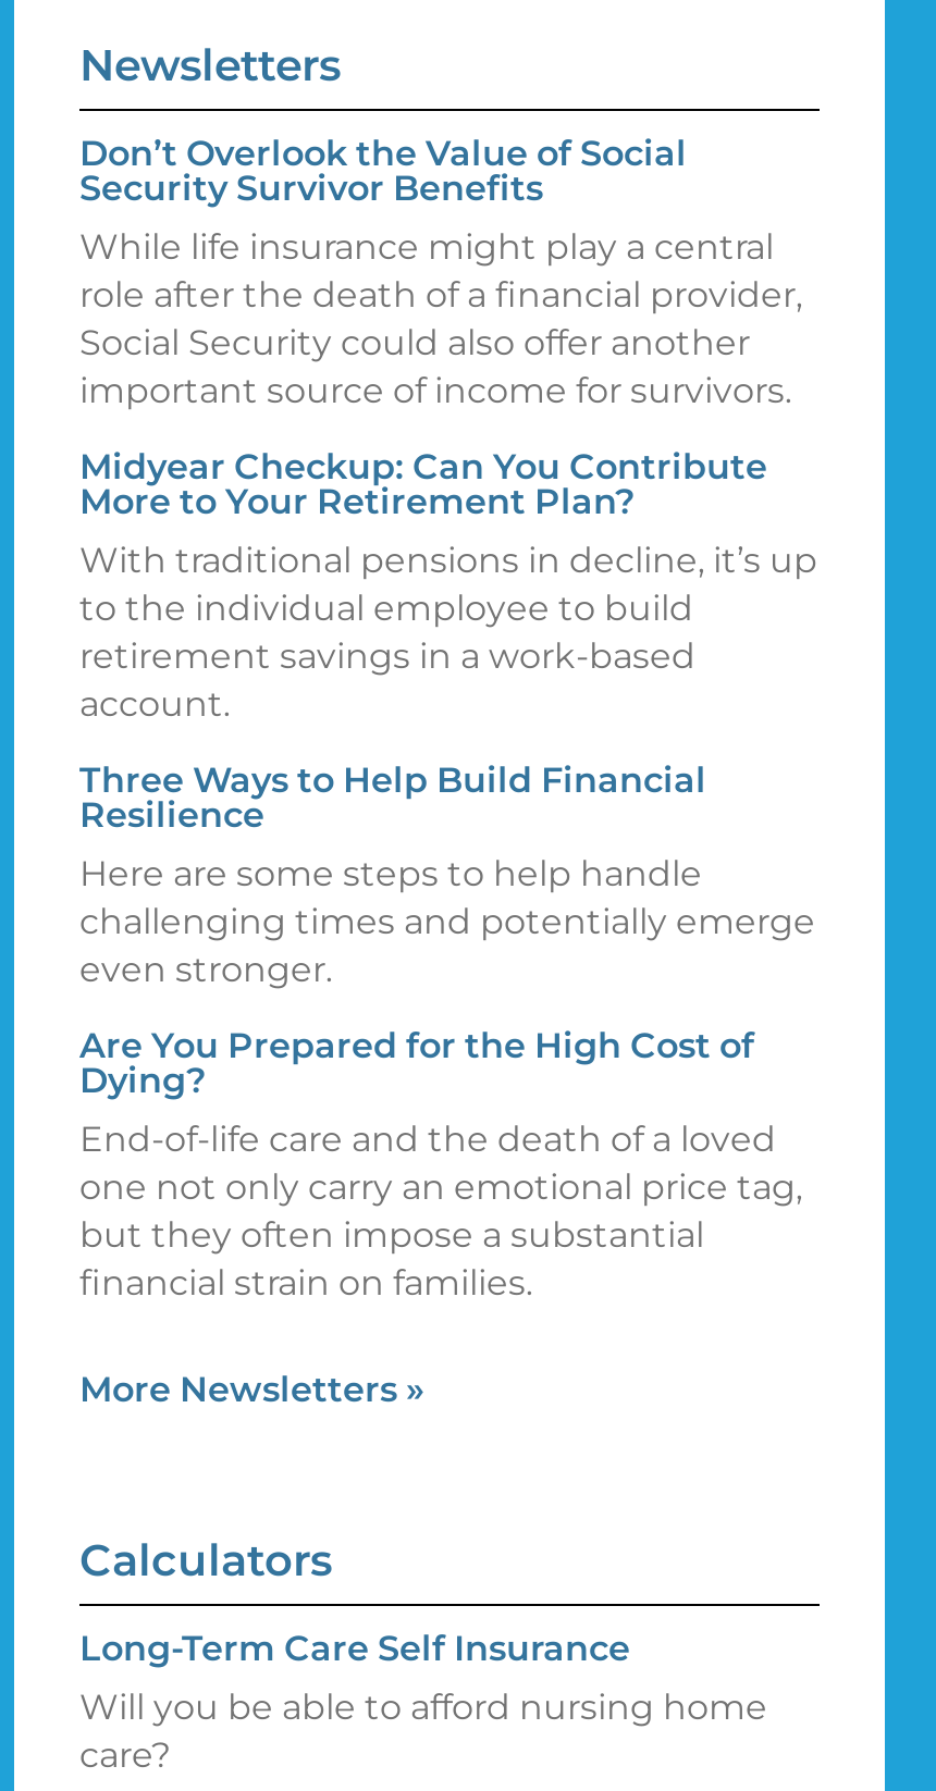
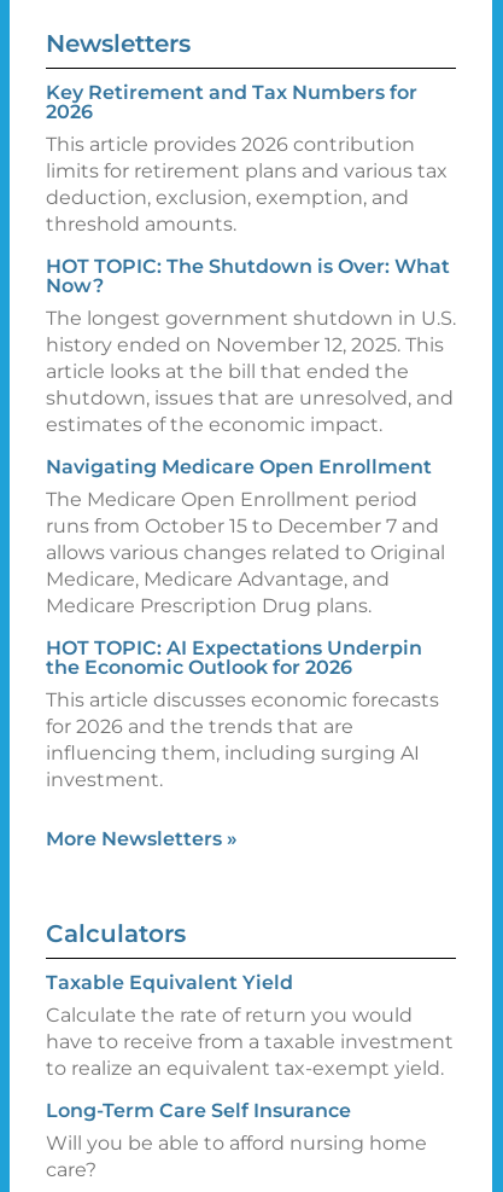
- Don’t Overlook the Value of Social
- Security Survivor Benefits
- While life insurance might play a central
- role after the death of a financial provider,
- Social Security could also offer another
- important source of income for survivors.
+ Key Retirement and Tax Numbers for
+ 2026
+ This article provides 2026 contribution
+ limits for retirement plans and various tax
+ deduction, exclusion, exemption, and
+ threshold amounts.

- Midyear Checkup: Can You Contribute
- More to Your Retirement Plan?
- With traditional pensions in decline, it’s up
- to the individual employee to build
- retirement savings in a work-based
- account.
+ HOT TOPIC: The Shutdown is Over: What
+ Now?
+ The longest government shutdown in U.S.
+ history ended on November 12, 2025. This
+ article looks at the bill that ended the
+ shutdown, issues that are unresolved, and
+ estimates of the economic impact.

- Three Ways to Help Build Financial
- Resilience
- Here are some steps to help handle
- challenging times and potentially emerge
- even stronger.
+ Navigating Medicare Open Enrollment
+ The Medicare Open Enrollment period
+ runs from October 15 to December 7 and
+ allows various changes related to Original
+ Medicare, Medicare Advantage, and
+ Medicare Prescription Drug plans.

- Are You Prepared for the High Cost of
- Dying?
- End-of-life care and the death of a loved
- one not only carry an emotional price tag,
- but they often impose a substantial
- financial strain on families.
+ HOT TOPIC: AI Expectations Underpin
+ the Economic Outlook for 2026
+ This article discusses economic forecasts
+ for 2026 and the trends that are
+ influencing them, including surging AI
+ investment.

+ Taxable Equivalent Yield
+ Calculate the rate of return you would
+ have to receive from a taxable investment
+ to realize an equivalent tax-exempt yield.
